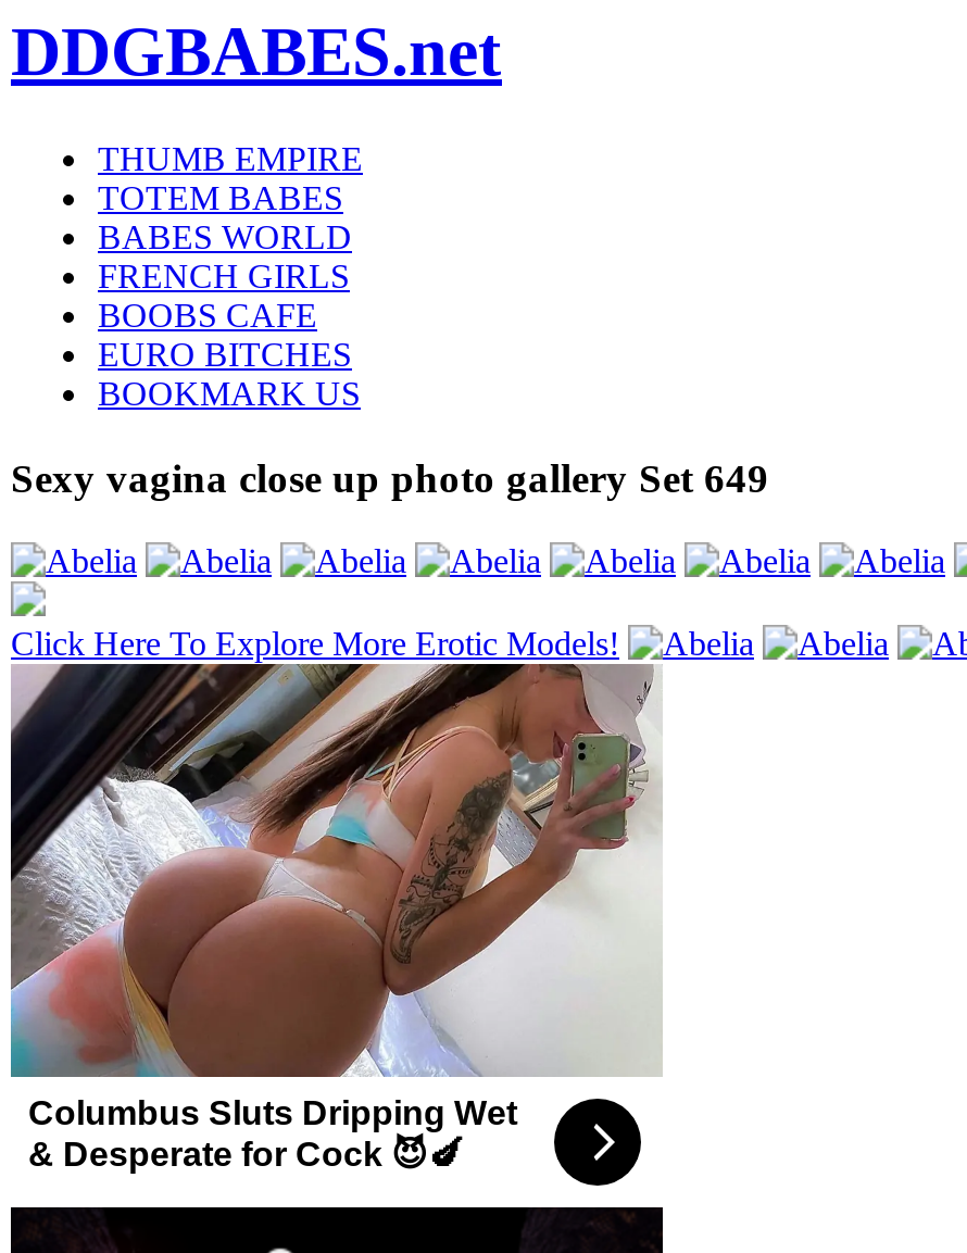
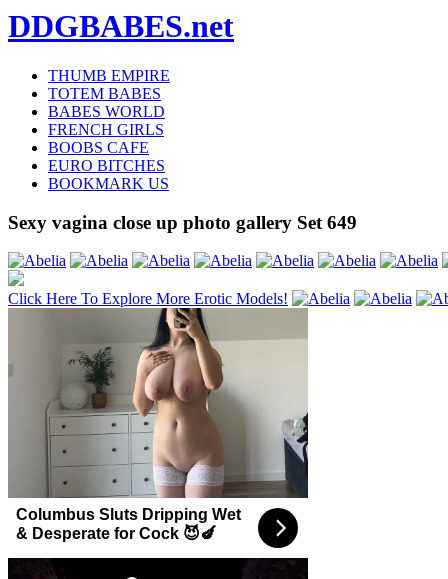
- [image]
+ [image]
